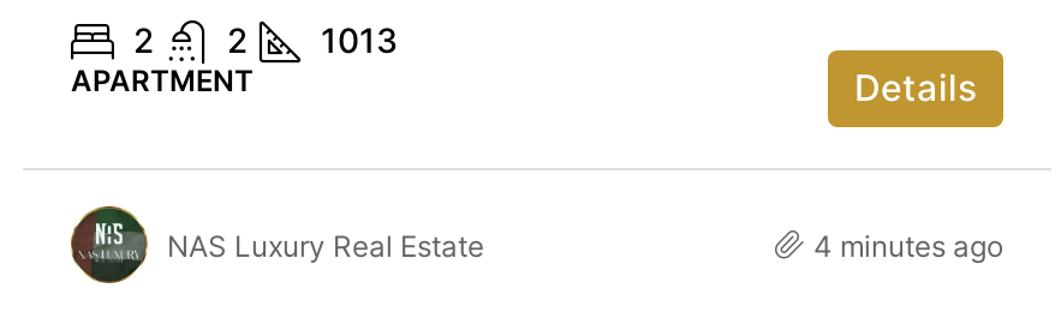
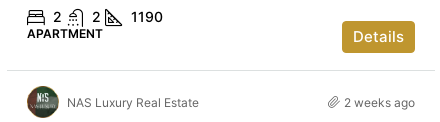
- 2 2 1013
+ 2 2 1190

- 4 minutes ago
+ 2 weeks ago
